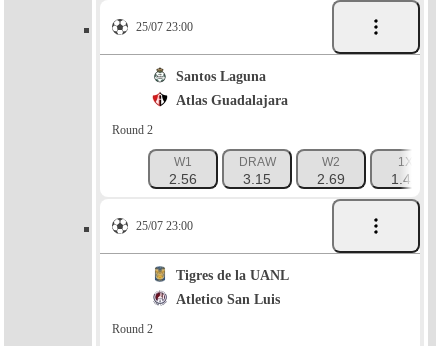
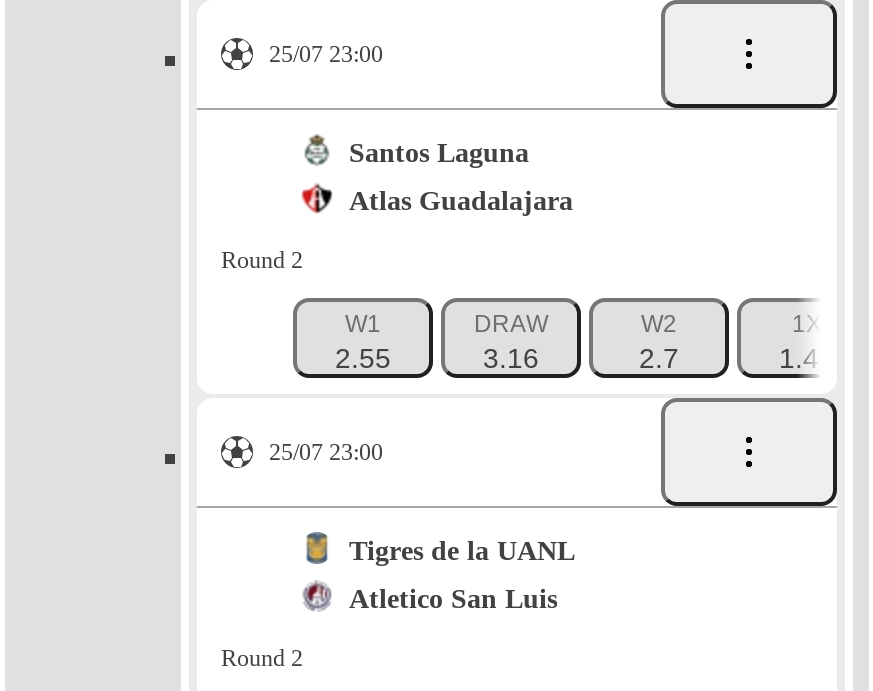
- 2.56
+ 2.55

- 3.15
+ 3.16

- 2.69
+ 2.7
